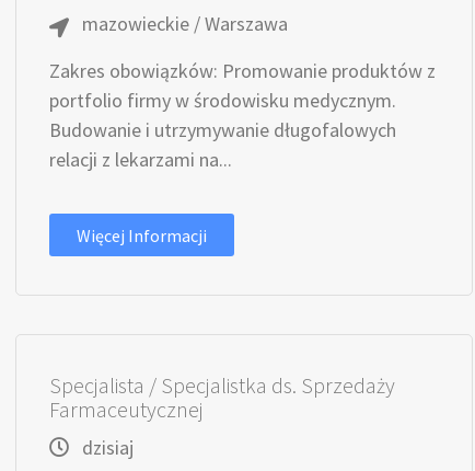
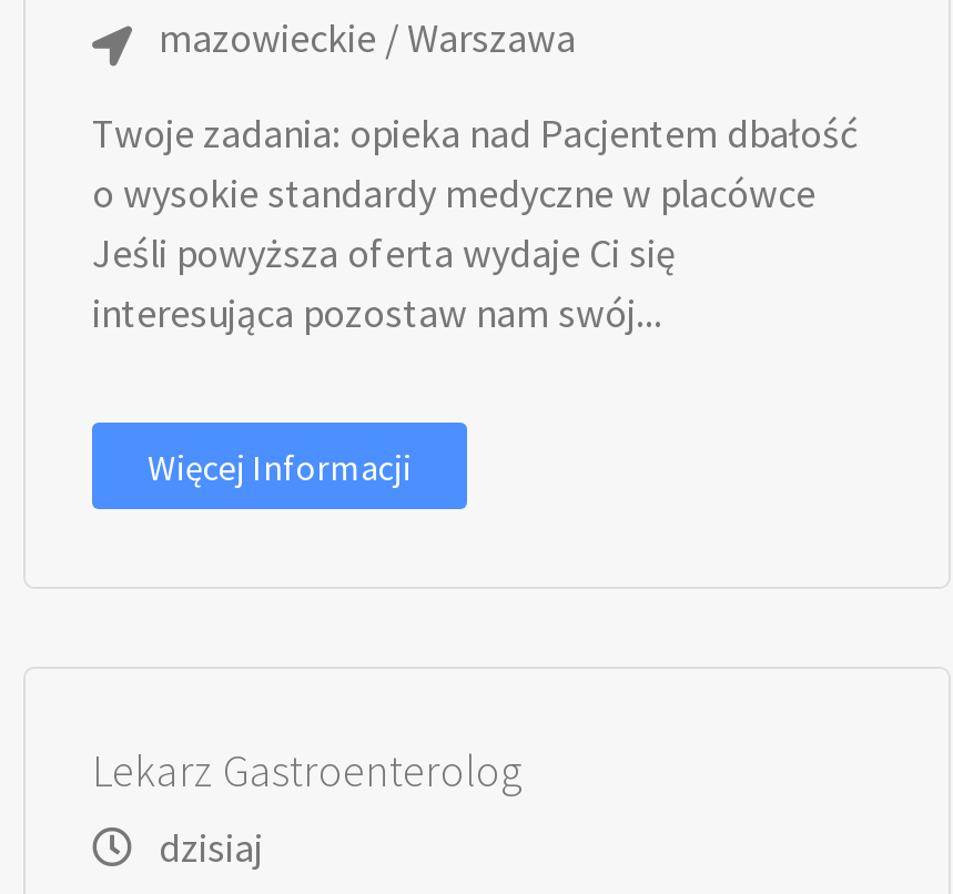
- Zakres obowiązków: Promowanie produktów z
- portfolio firmy w środowisku medycznym.
- Budowanie i utrzymywanie długofalowych
- relacji z lekarzami na...
+ Twoje zadania: opieka nad Pacjentem dbałość
+ o wysokie standardy medyczne w placówce
+ Jeśli powyższa oferta wydaje Ci się
+ interesująca pozostaw nam swój...

- Specjalista / Specjalistka ds. Sprzedaży
- Farmaceutycznej
+ Lekarz Gastroenterolog
